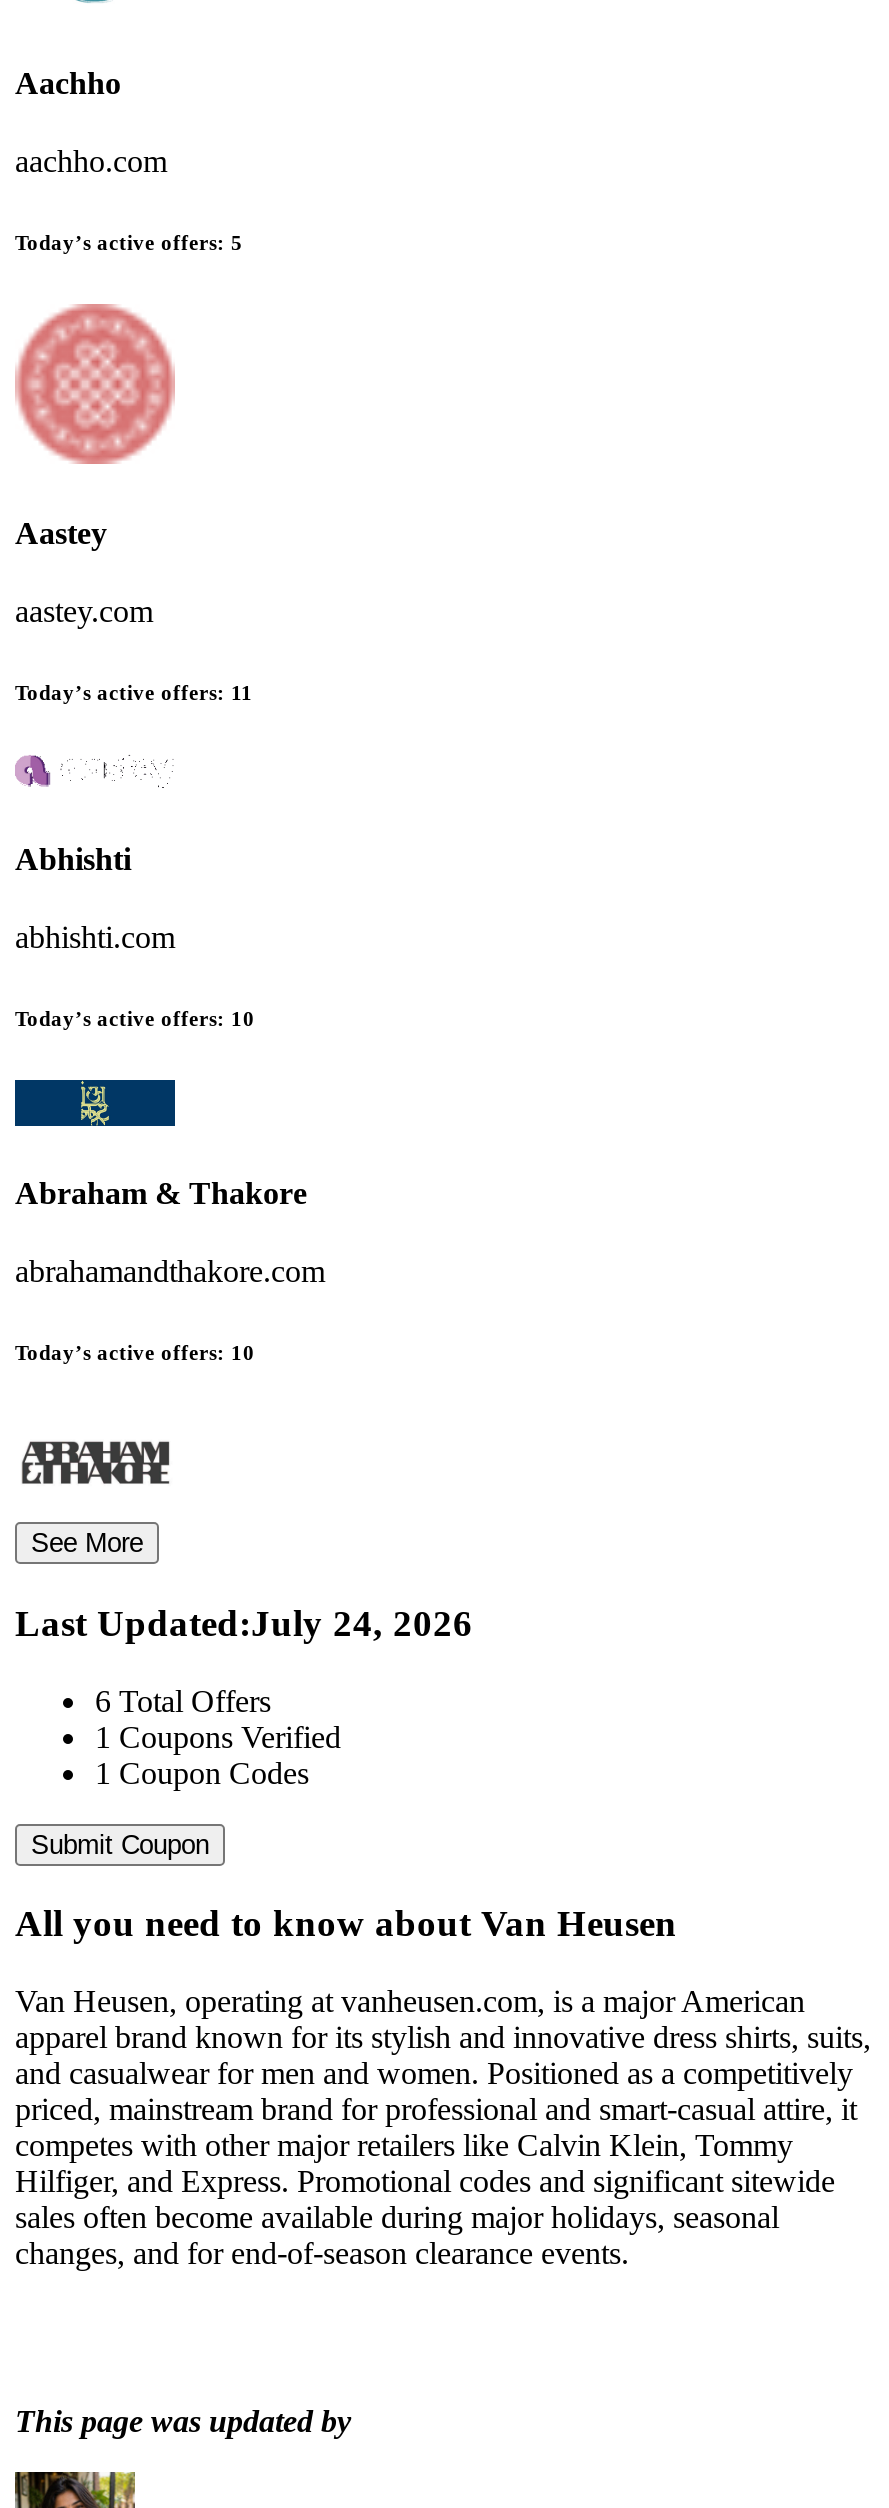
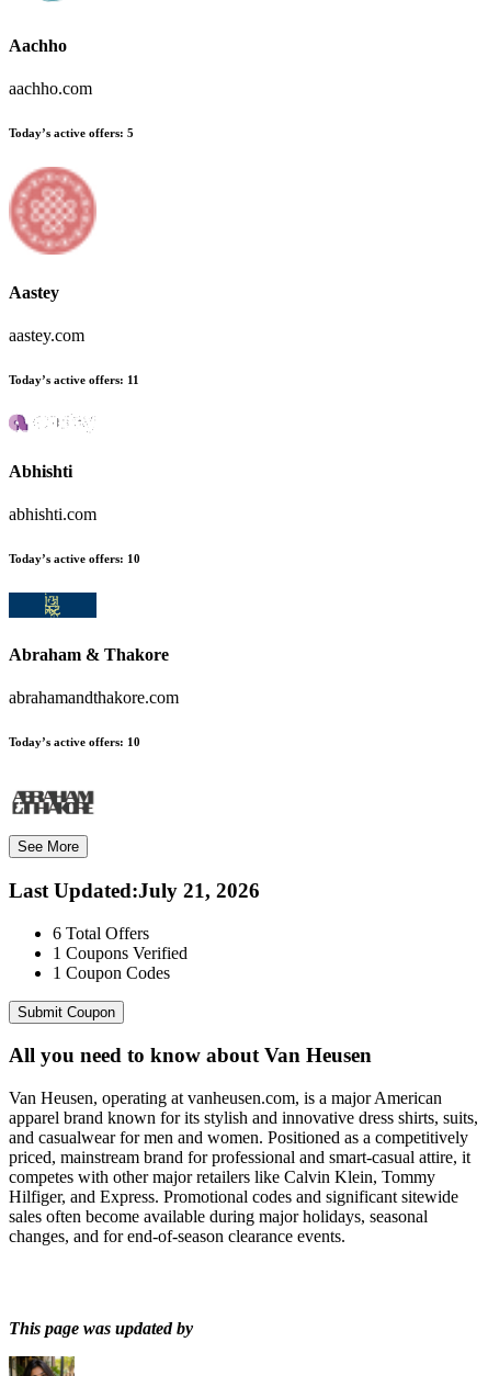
- Last Updated:July 24, 2026
+ Last Updated:July 21, 2026
